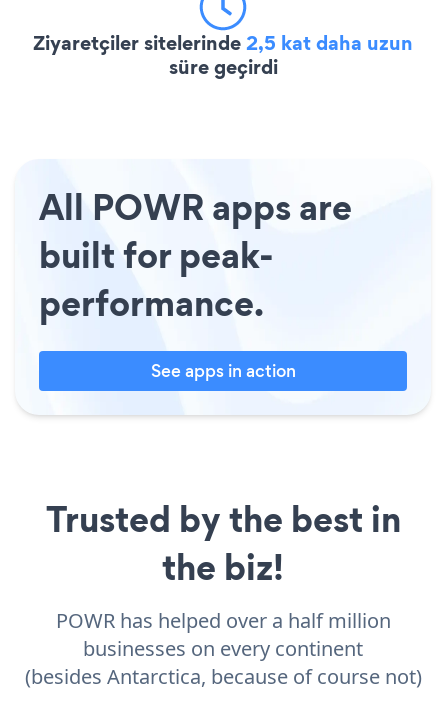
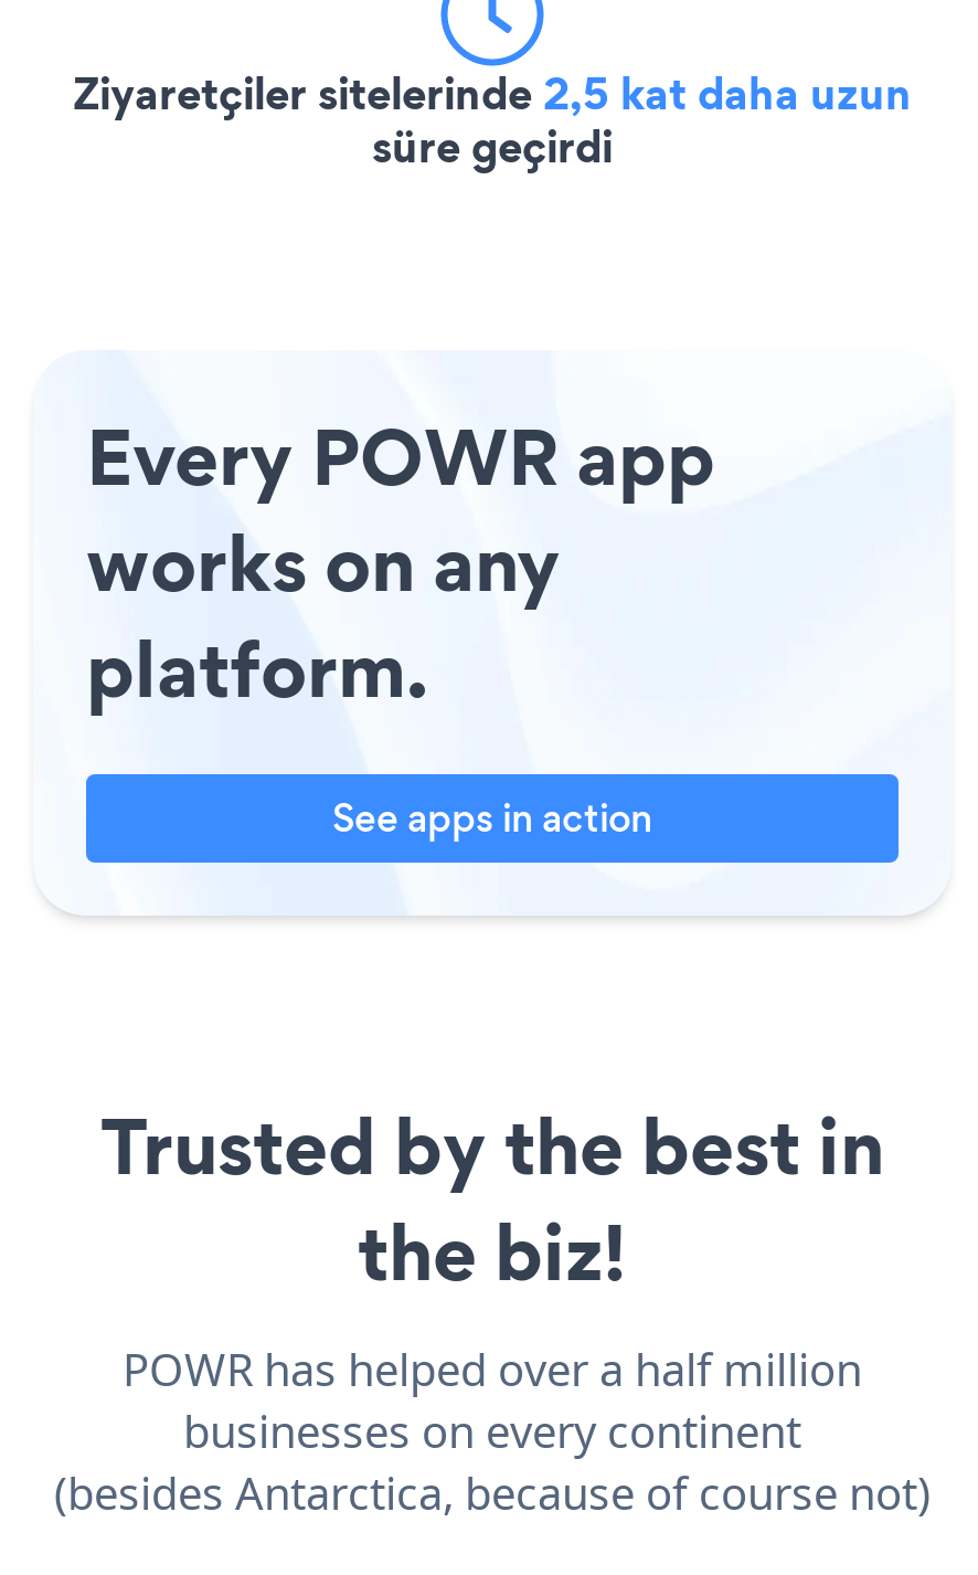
- All POWR apps are
- built for peak-
- performance.
+ Every POWR app
+ works on any
+ platform.
